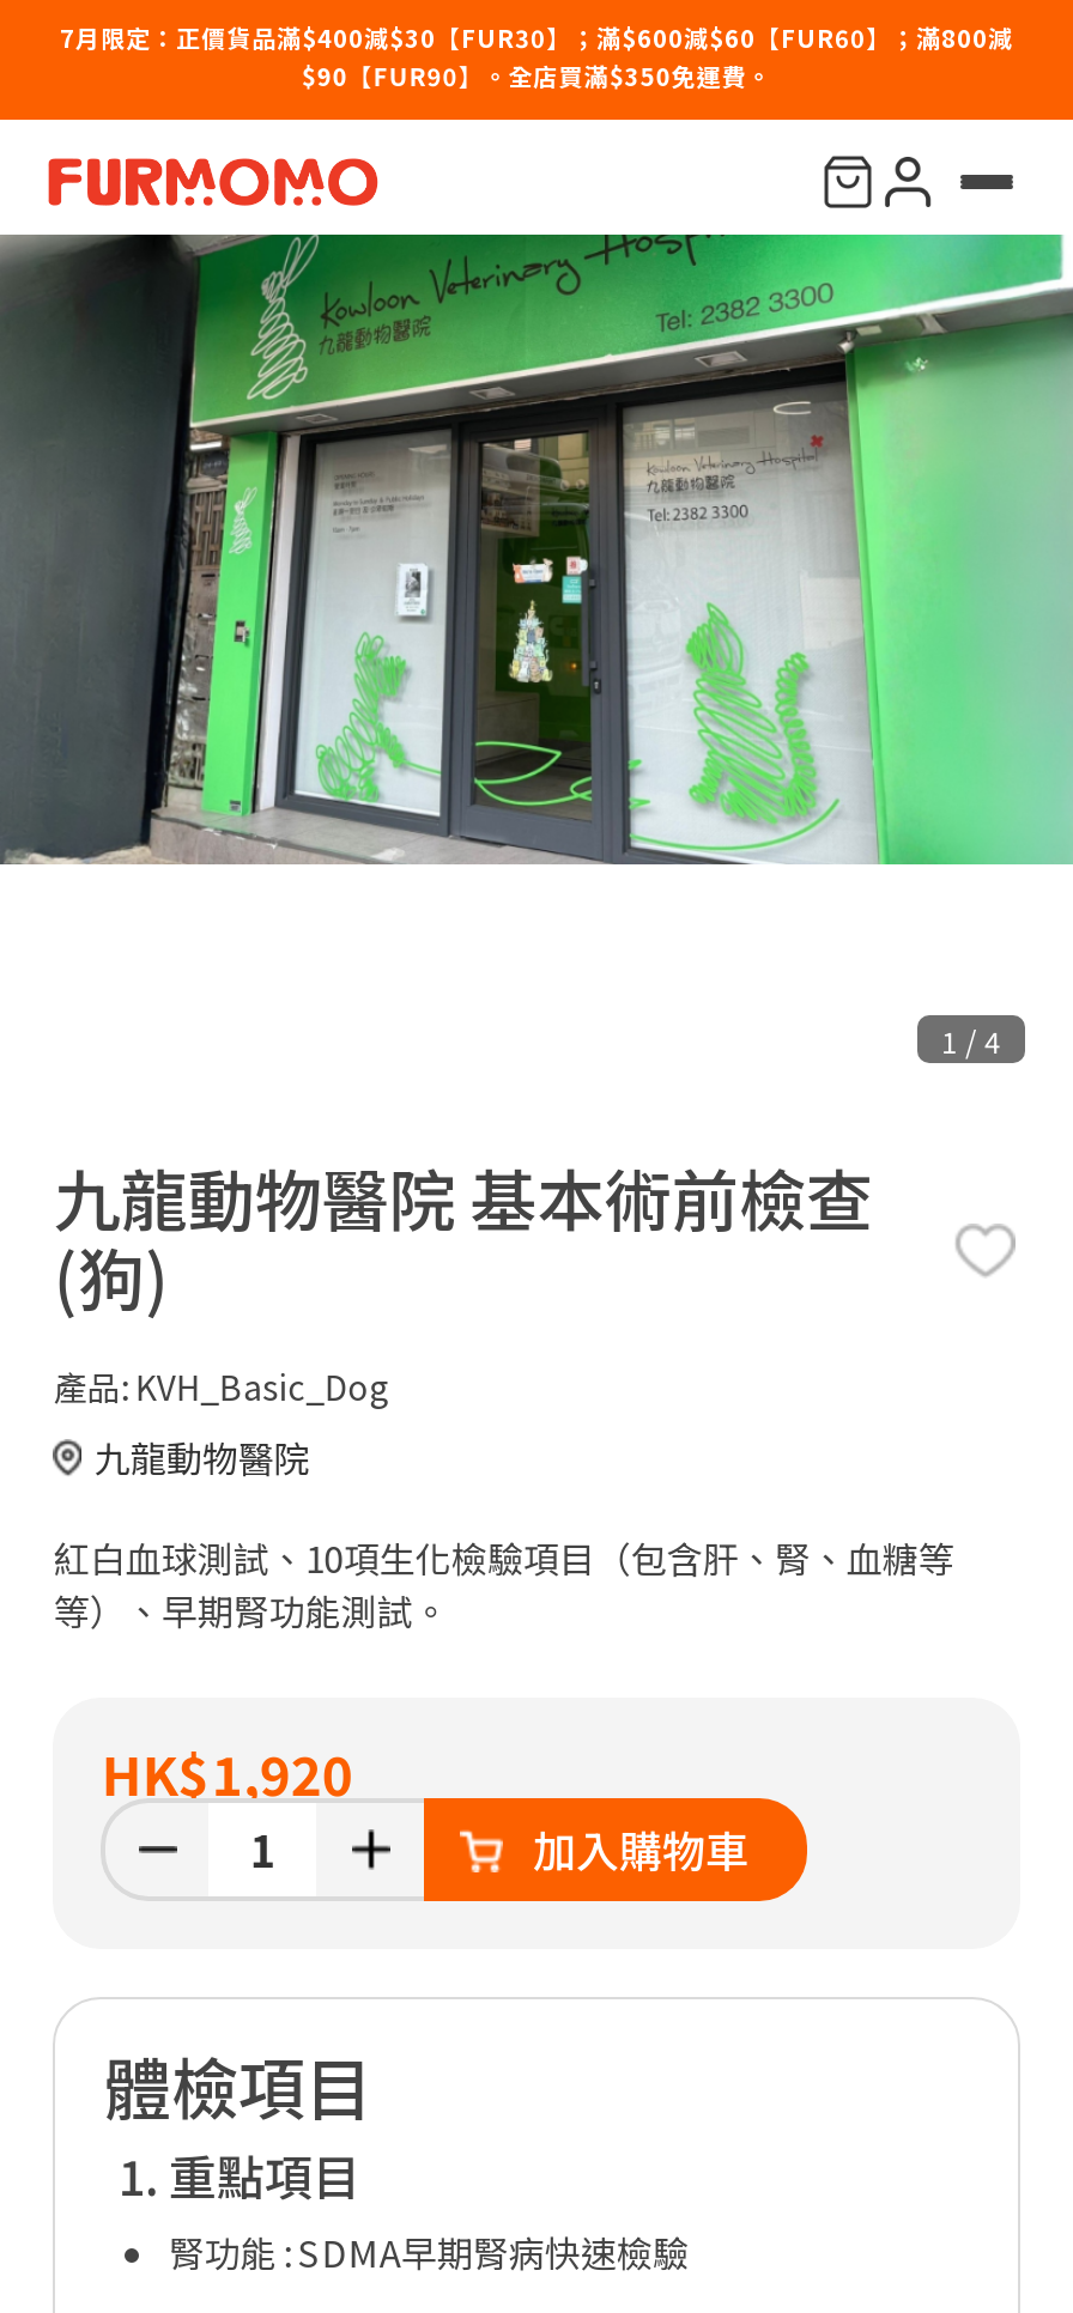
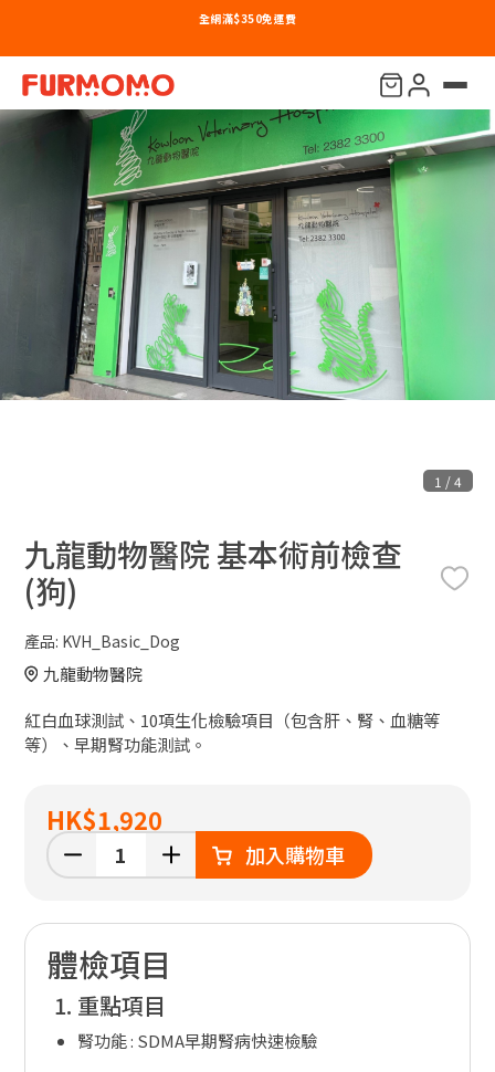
- 7月限定：正價貨品滿$400減$30【FUR30】；滿$600減$60【FUR60】；滿800減
- $90【FUR90】。全店買滿$350免運費。
+ 全網滿$350免運費
